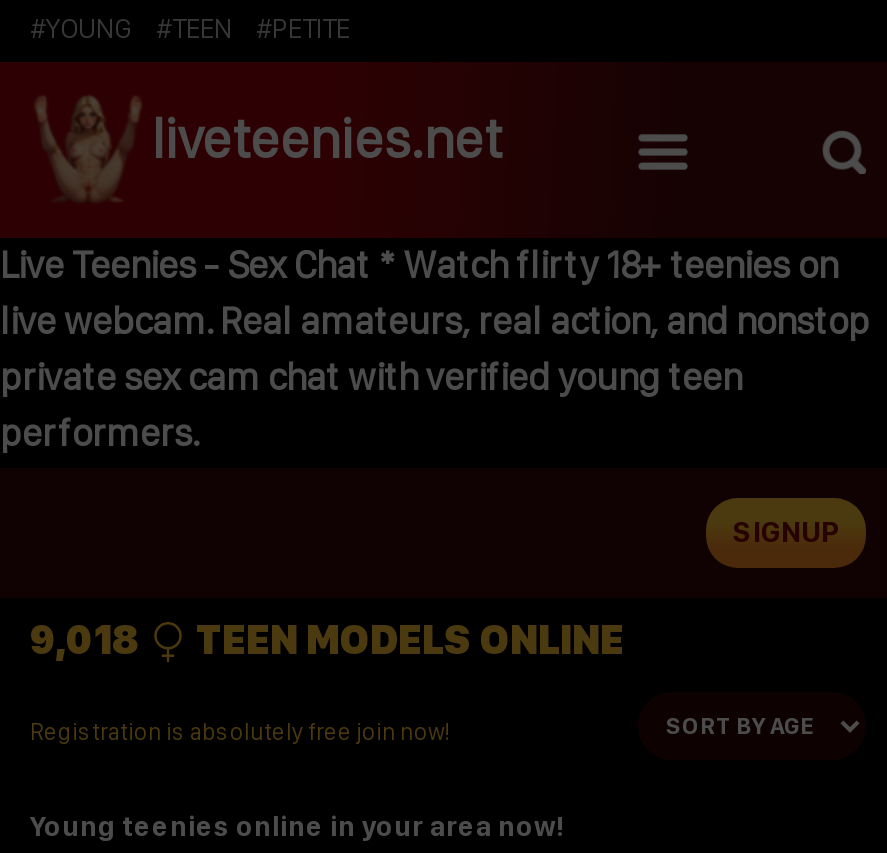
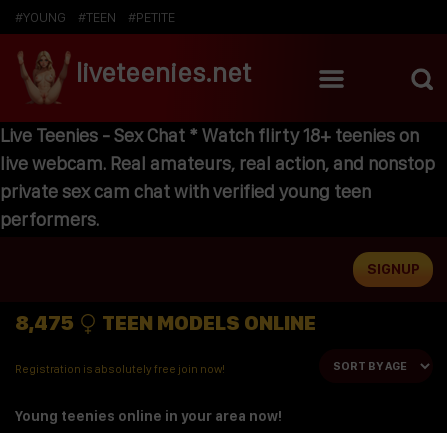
- 9,018 TEEN MODELS ONLINE
+ 8,475 TEEN MODELS ONLINE
